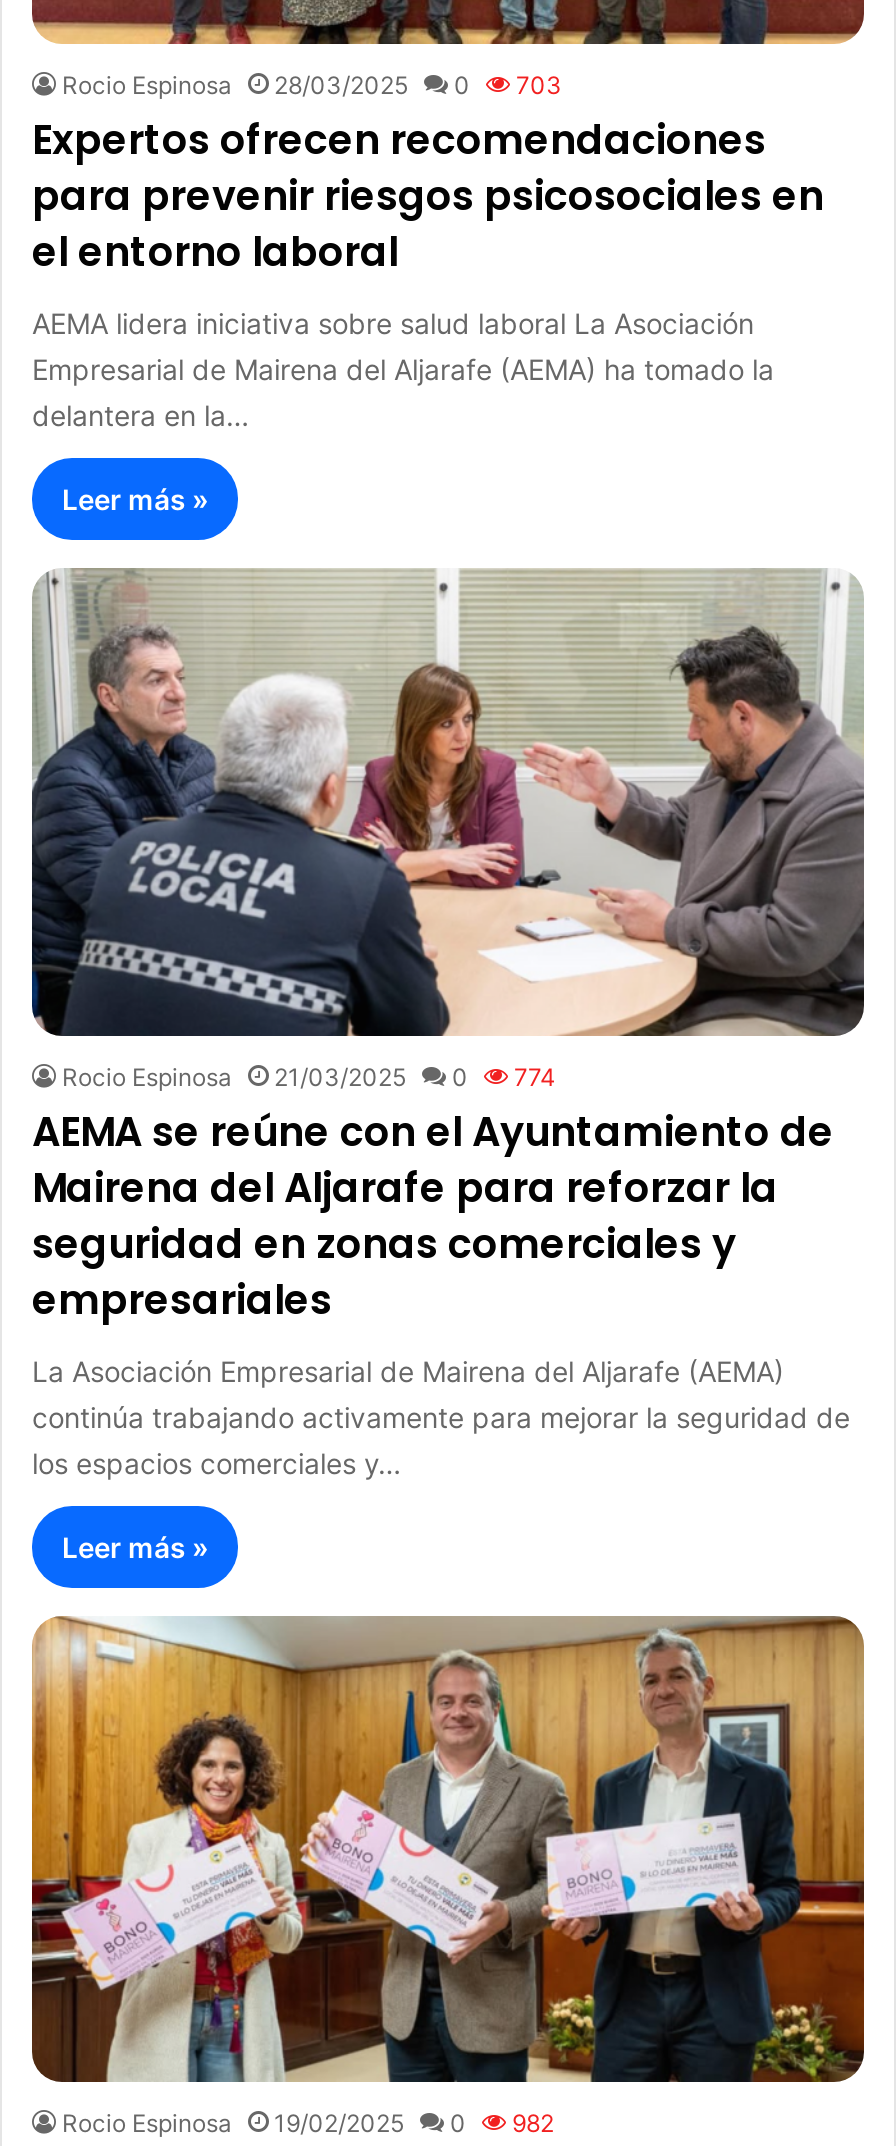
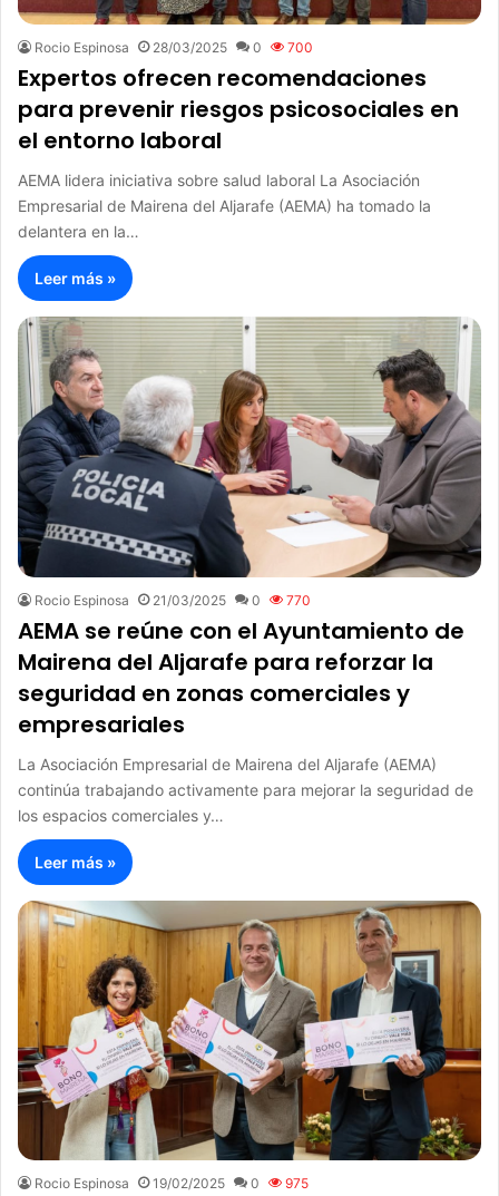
- Rocio Espinosa 28/03/2025 0 703
+ Rocio Espinosa 28/03/2025 0 700

- Rocio Espinosa 21/03/2025 0 774
+ Rocio Espinosa 21/03/2025 0 770

- Rocio Espinosa 19/02/2025 0 982
+ Rocio Espinosa 19/02/2025 0 975
